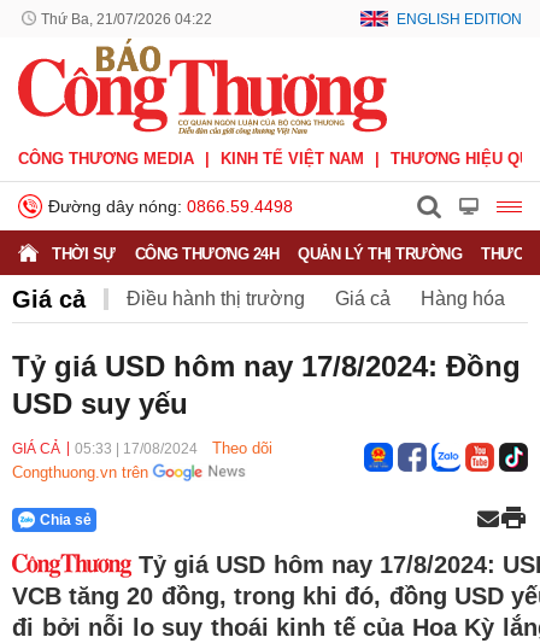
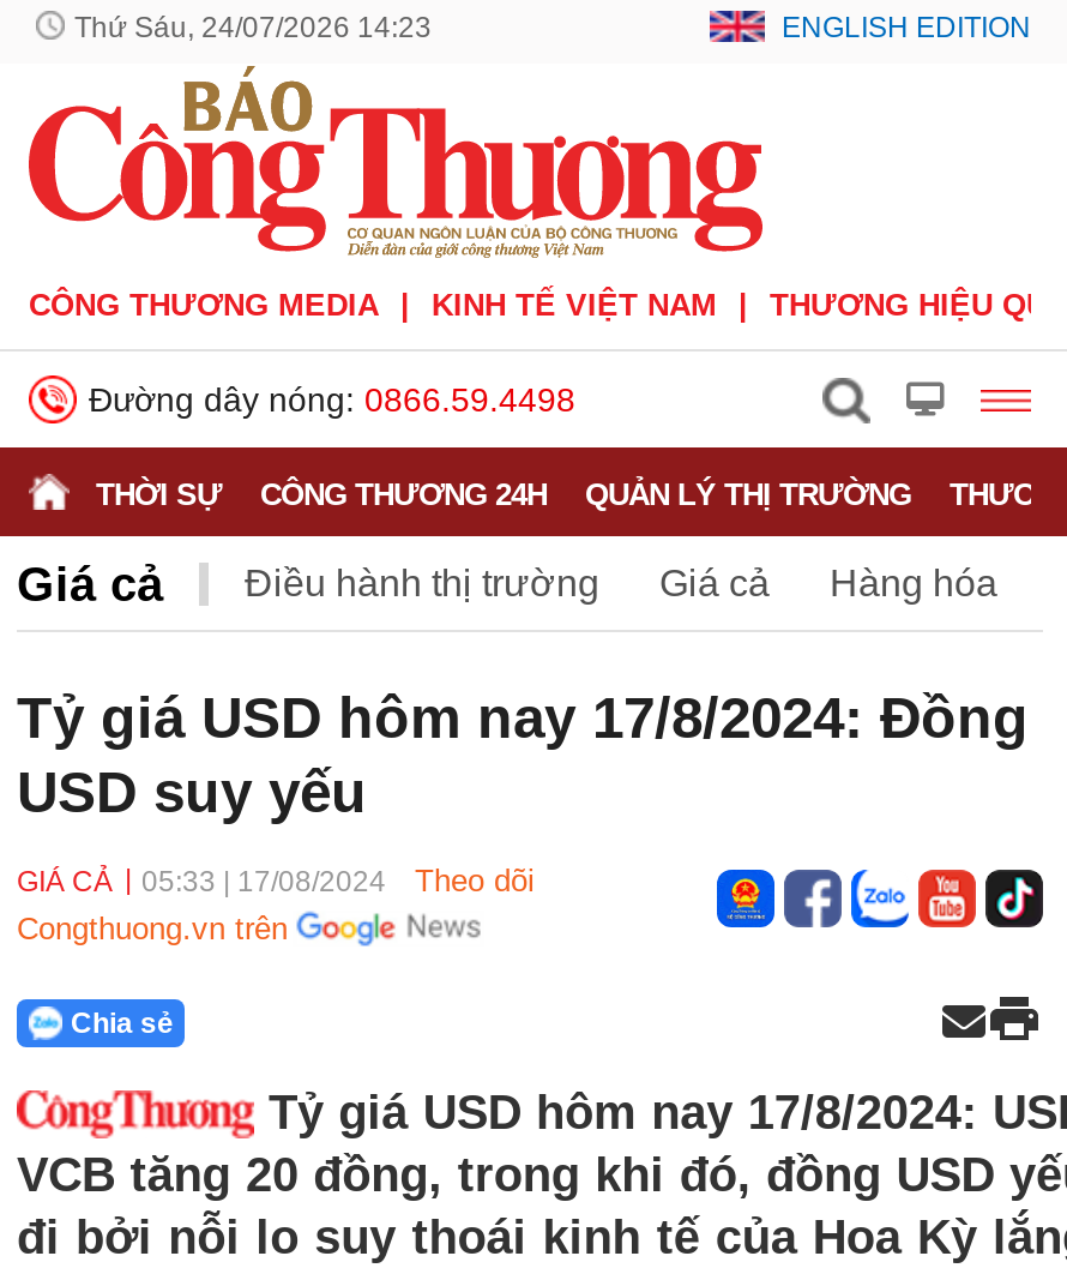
- Thứ Ba, 21/07/2026 04:22
+ Thứ Sáu, 24/07/2026 14:23
